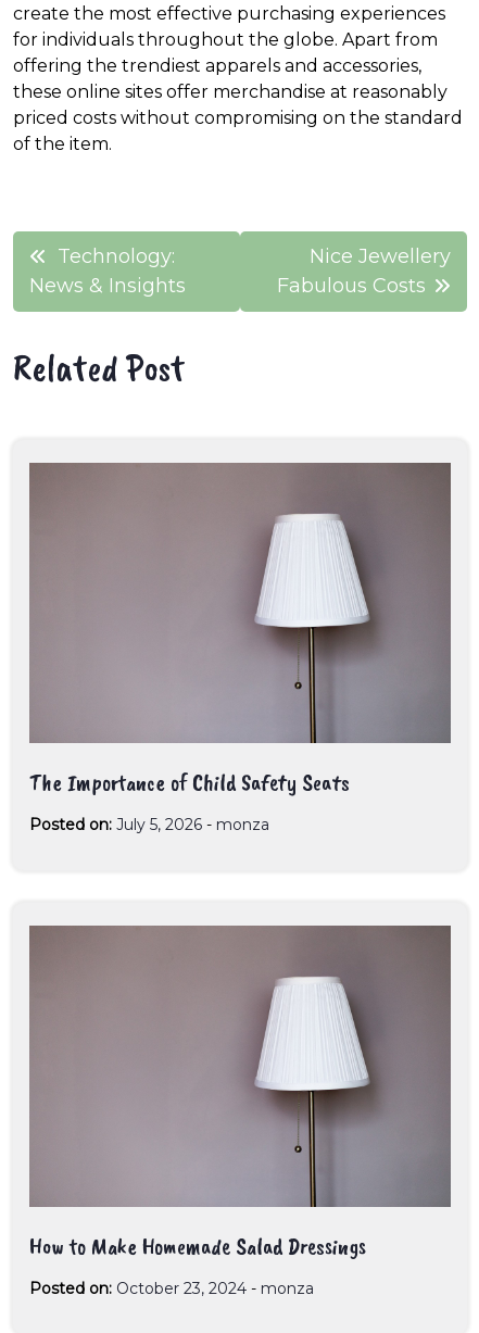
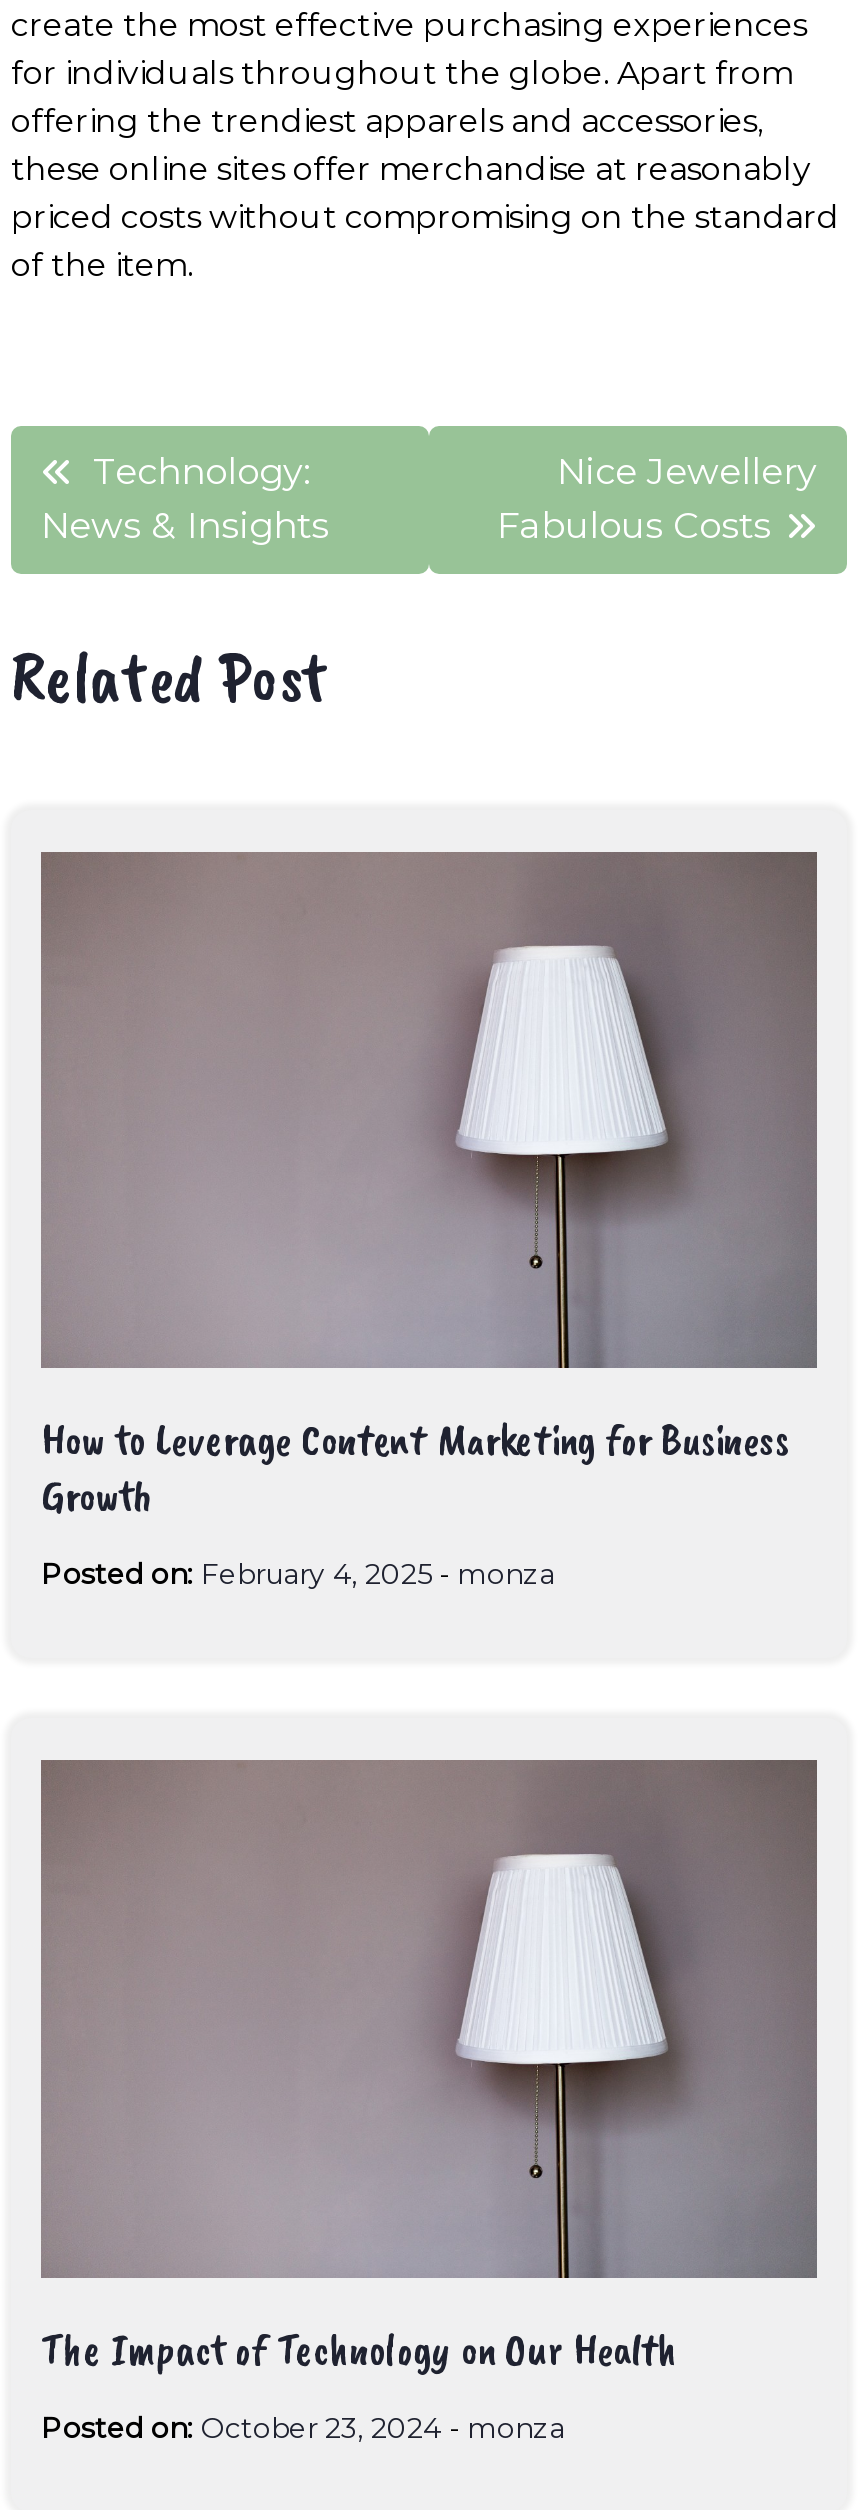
- The Importance of Child Safety Seats
+ How to Leverage Content Marketing for Business
+ Growth

- Posted on: July 5, 2026 - monza
+ Posted on: February 4, 2025 - monza

- How to Make Homemade Salad Dressings
+ The Impact of Technology on Our Health
